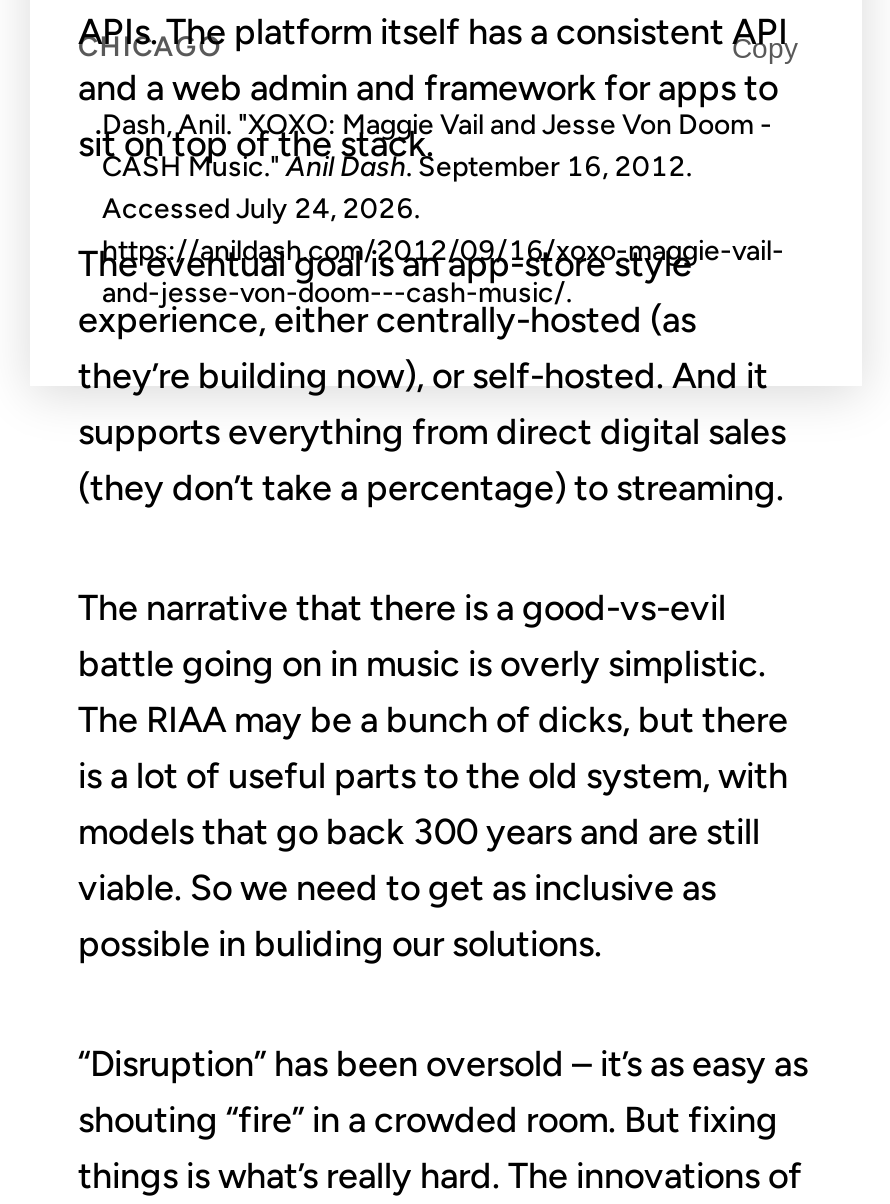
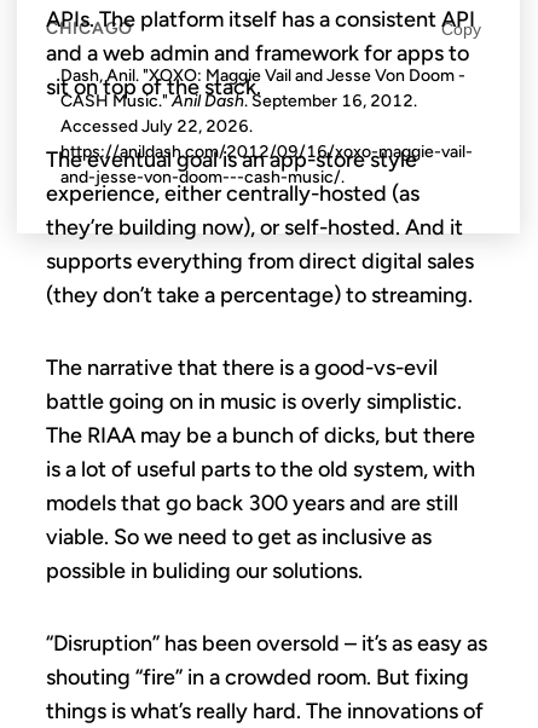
- Accessed July 24, 2026.
+ Accessed July 22, 2026.
